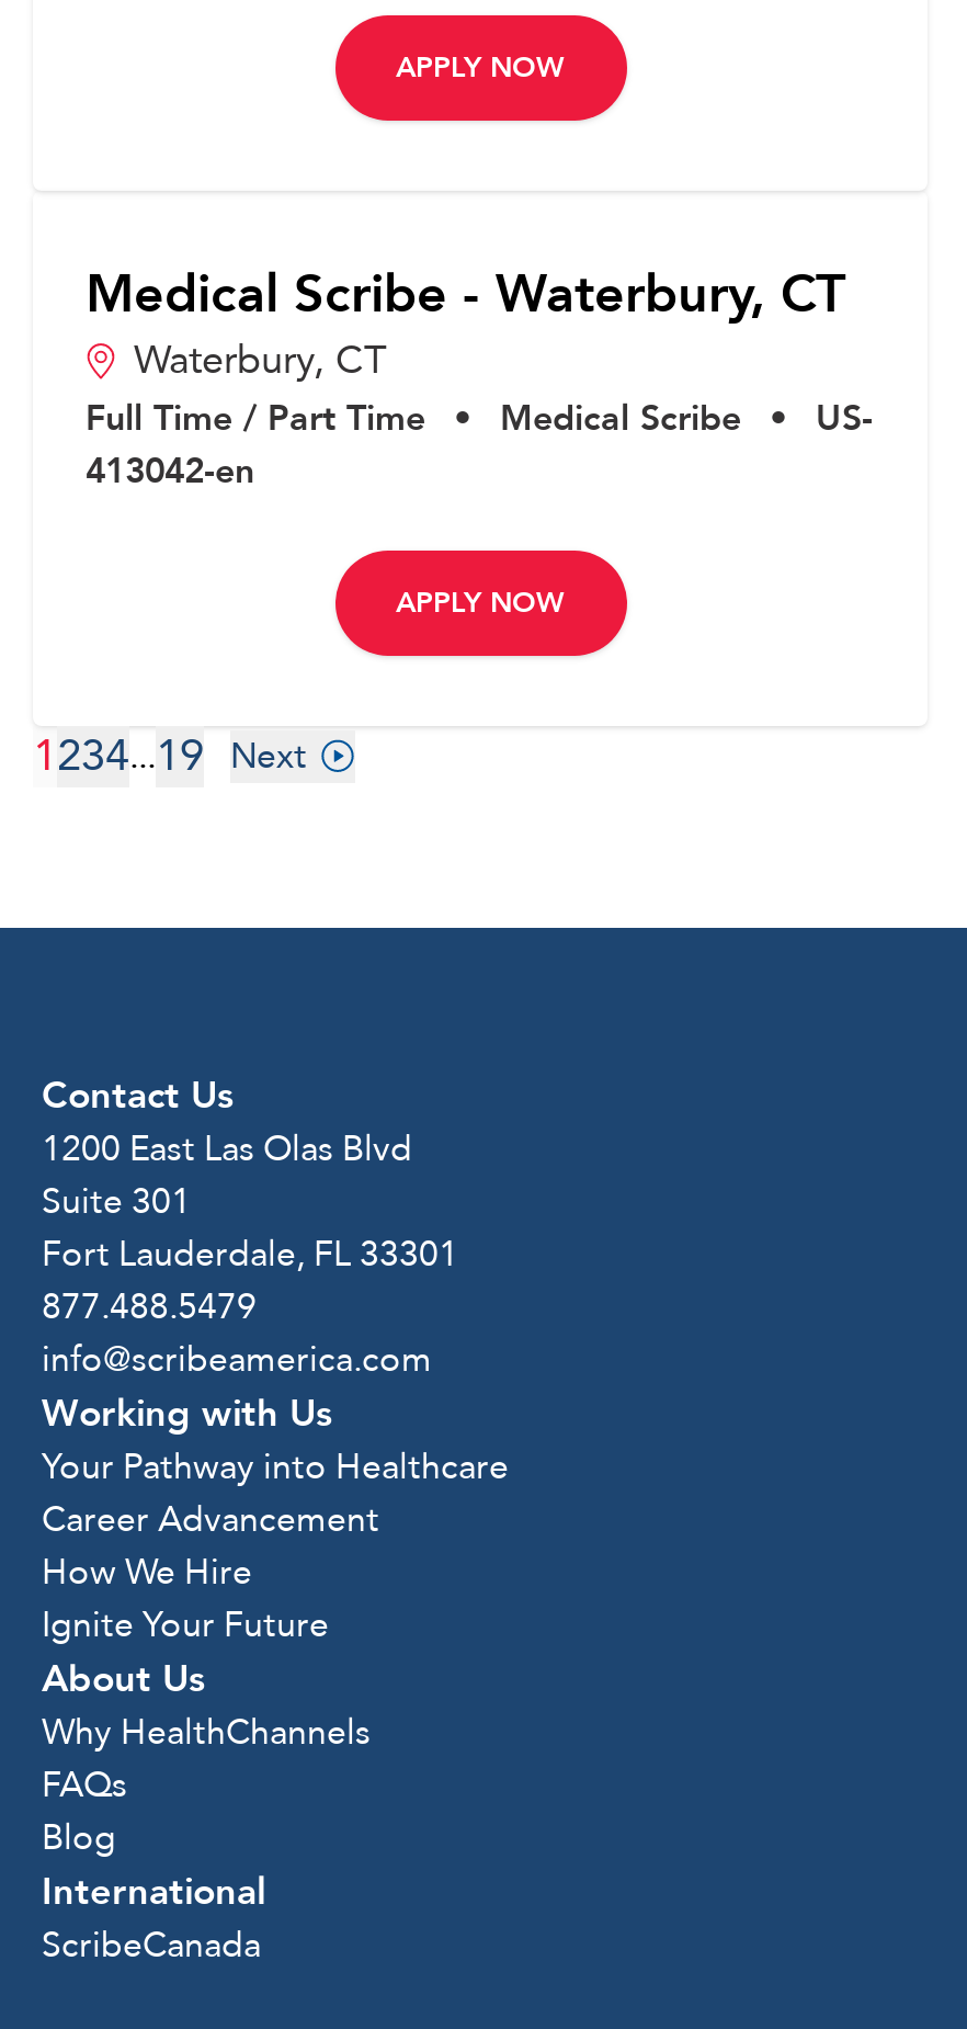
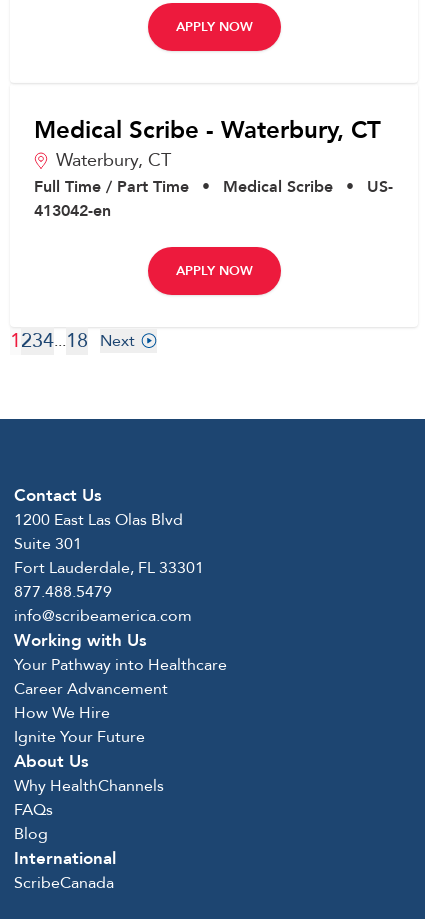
- 1 234...19 Next
+ 1 234...18 Next
